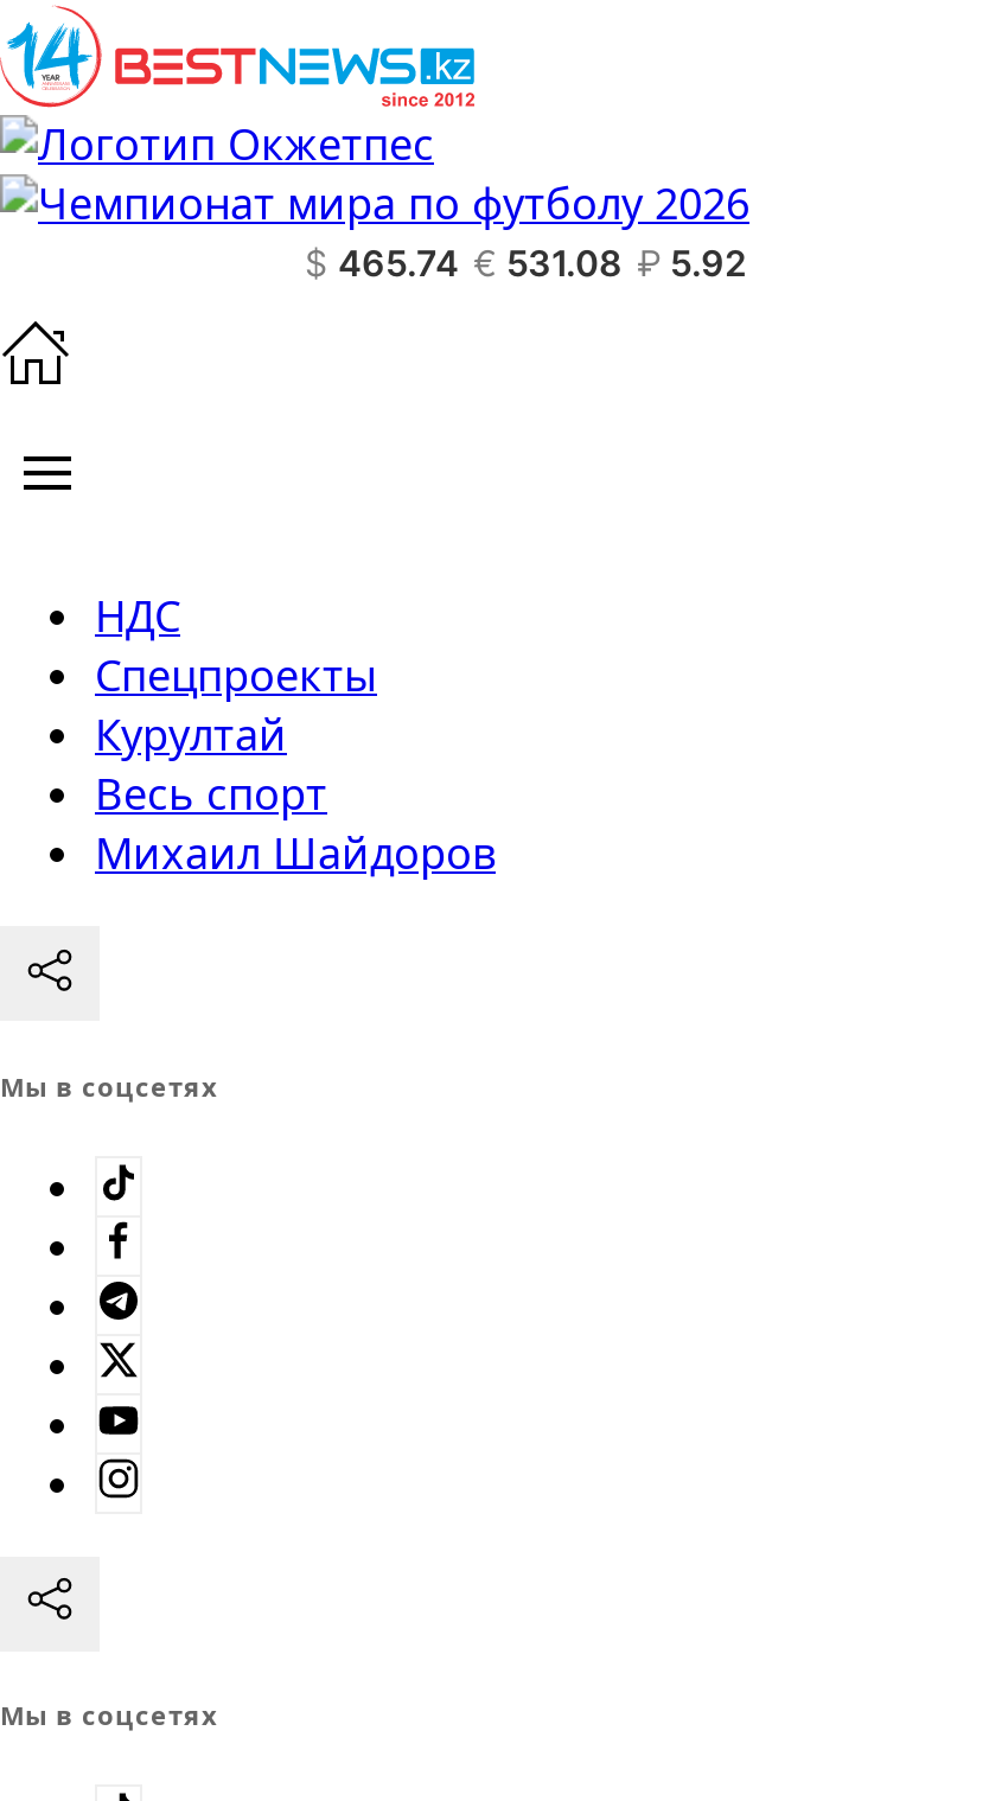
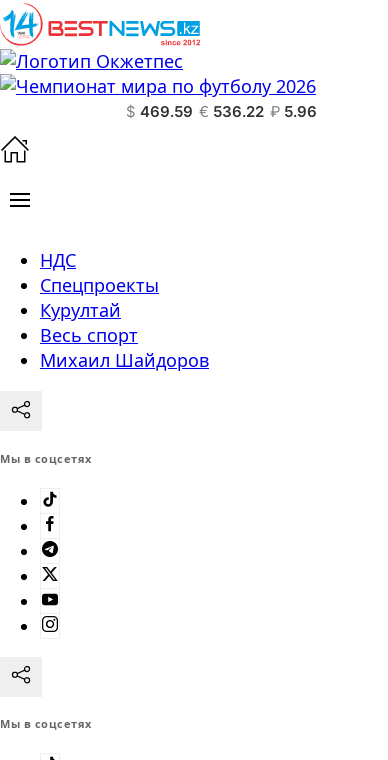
- $ 465.74 € 531.08 ₽ 5.92
+ $ 469.59 € 536.22 ₽ 5.96
